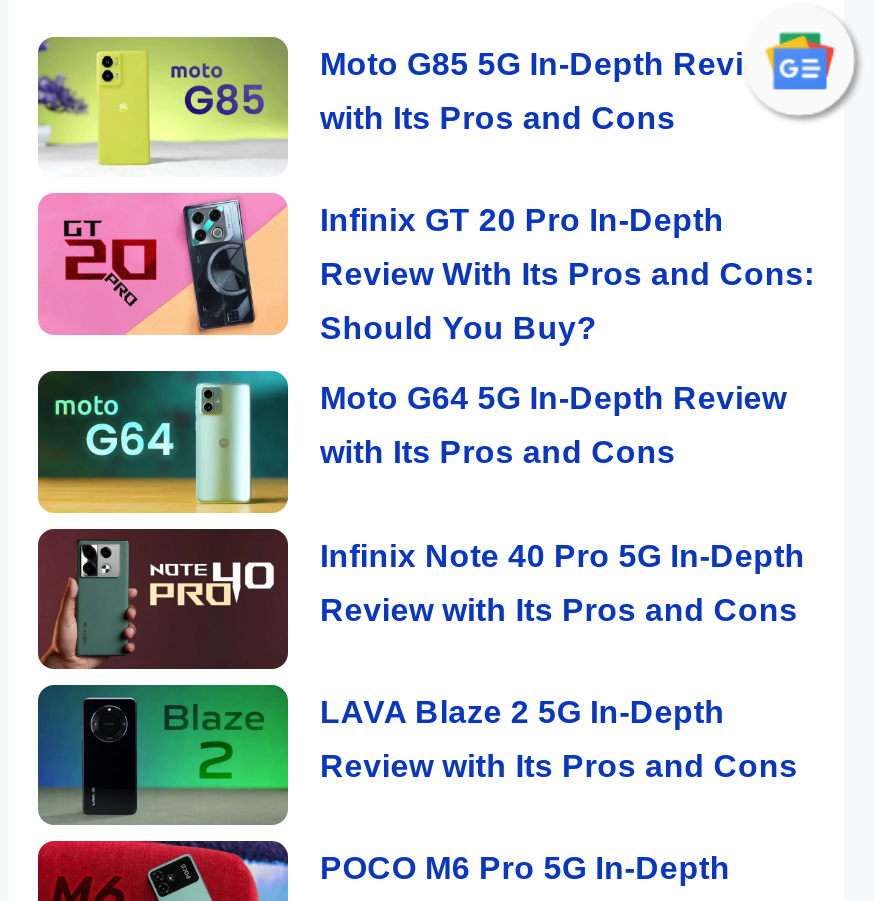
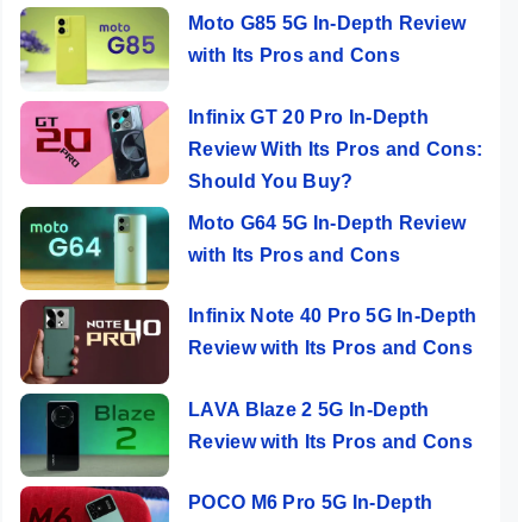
- [image]
